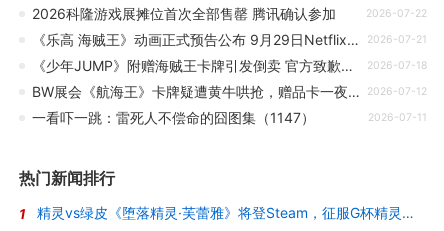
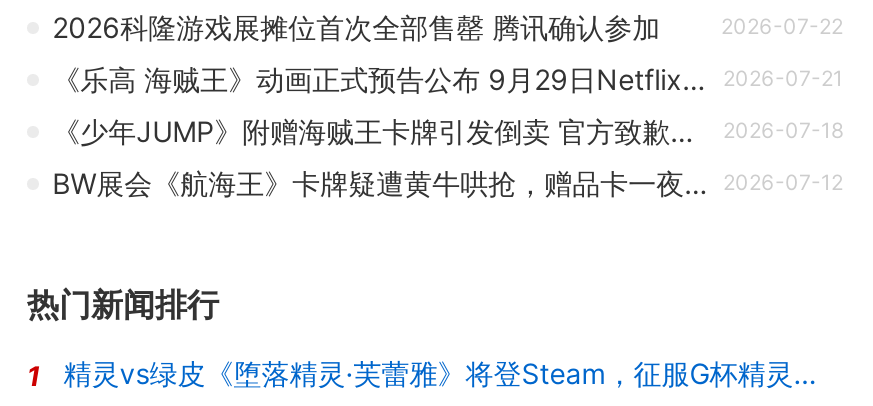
- 一看吓一跳：雷死人不偿命的囧图集（1147）
- 2026-07-11
